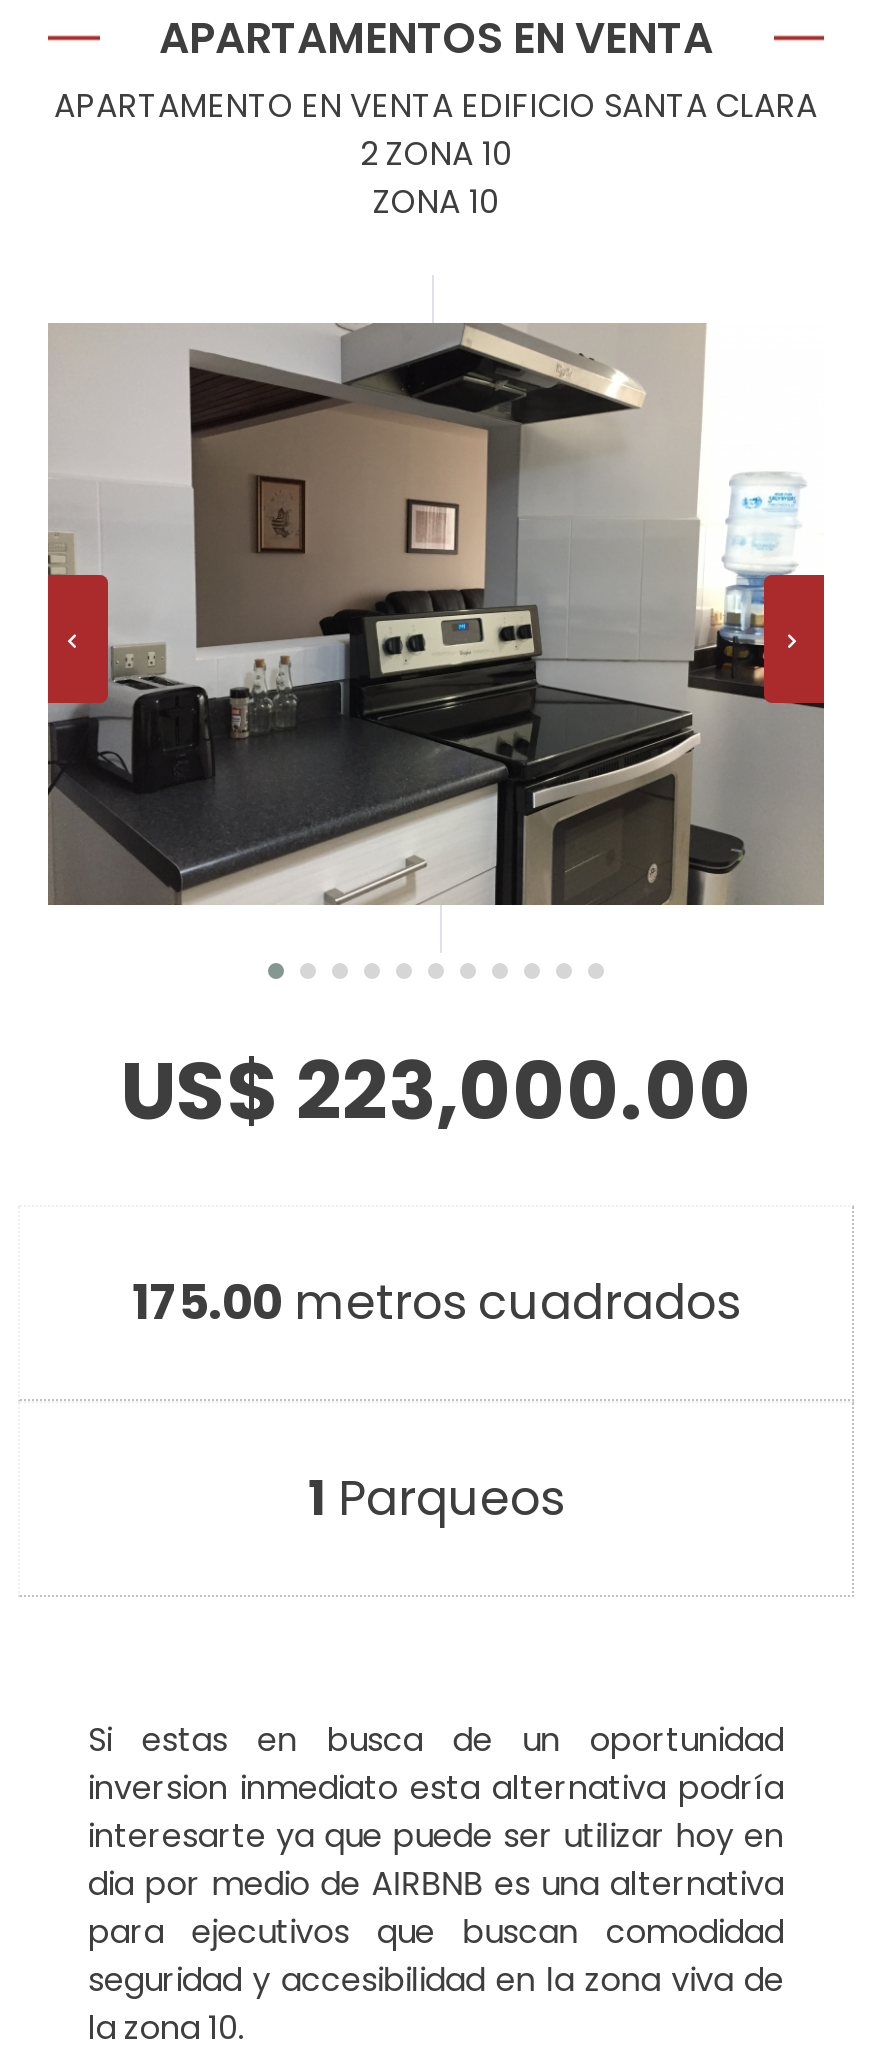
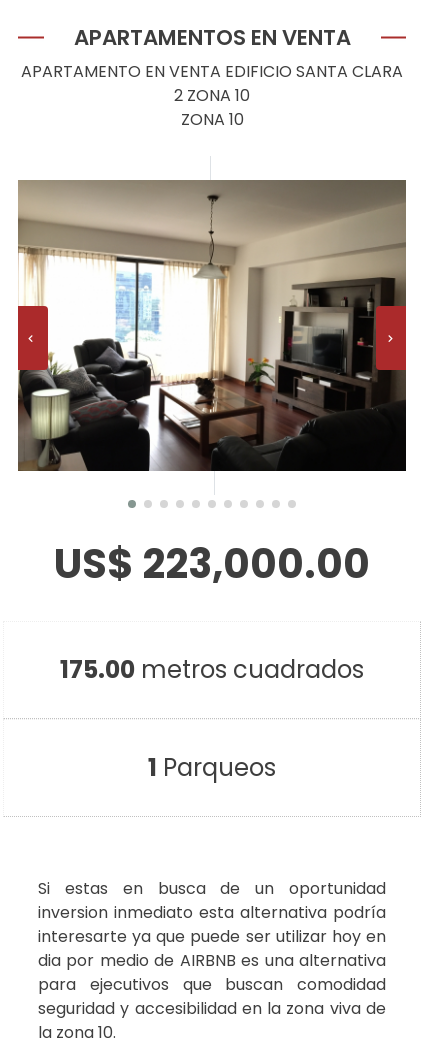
- [image]
+ [image]
